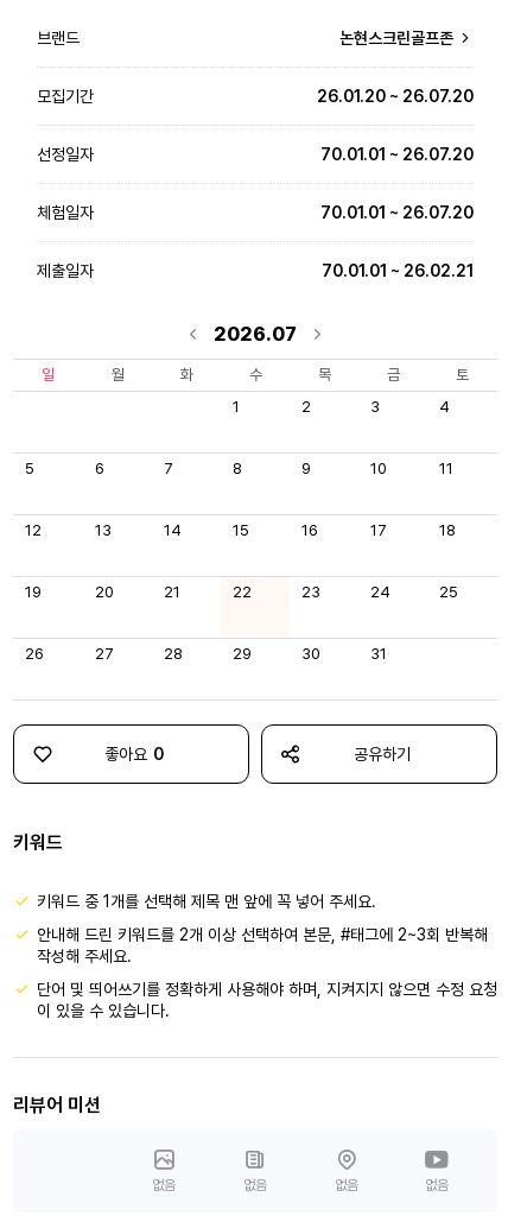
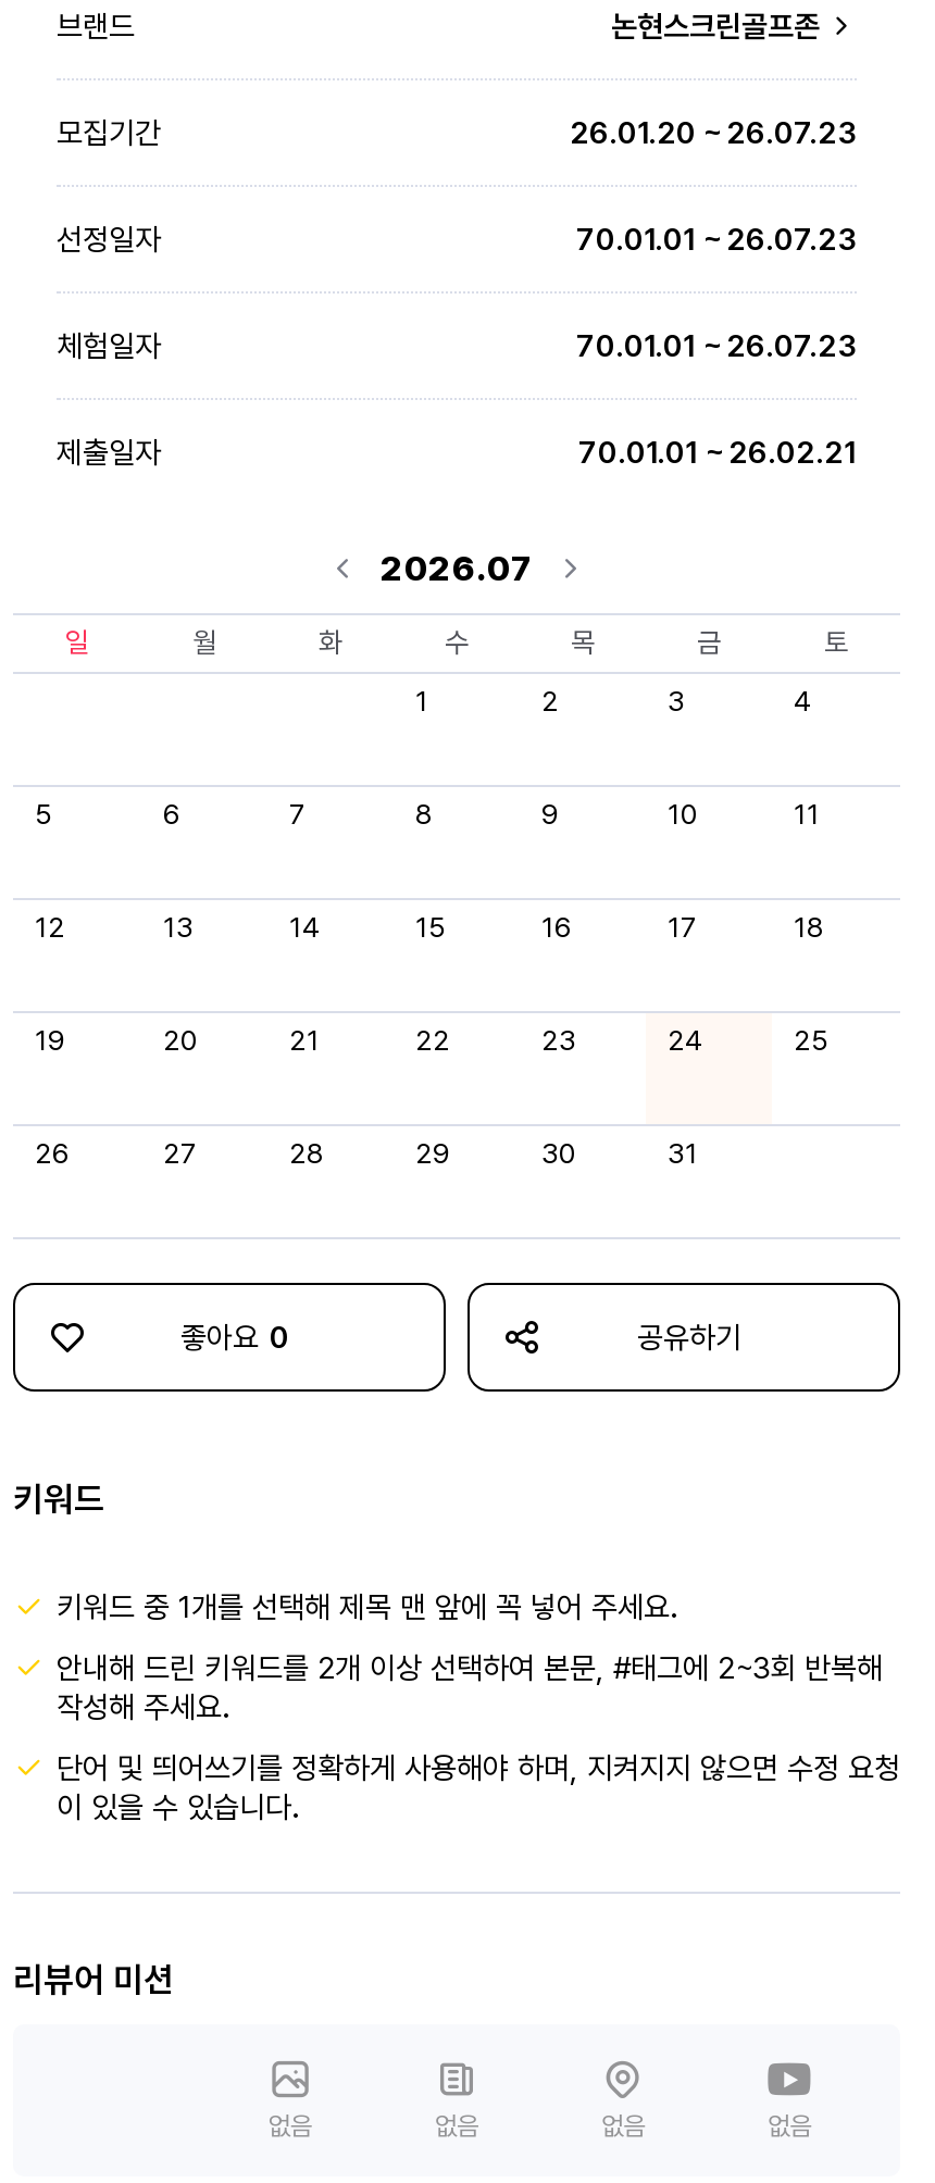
- 26.01.20 ~ 26.07.20
+ 26.01.20 ~ 26.07.23

- 70.01.01 ~ 26.07.20
+ 70.01.01 ~ 26.07.23

- 70.01.01 ~ 26.07.20
+ 70.01.01 ~ 26.07.23
